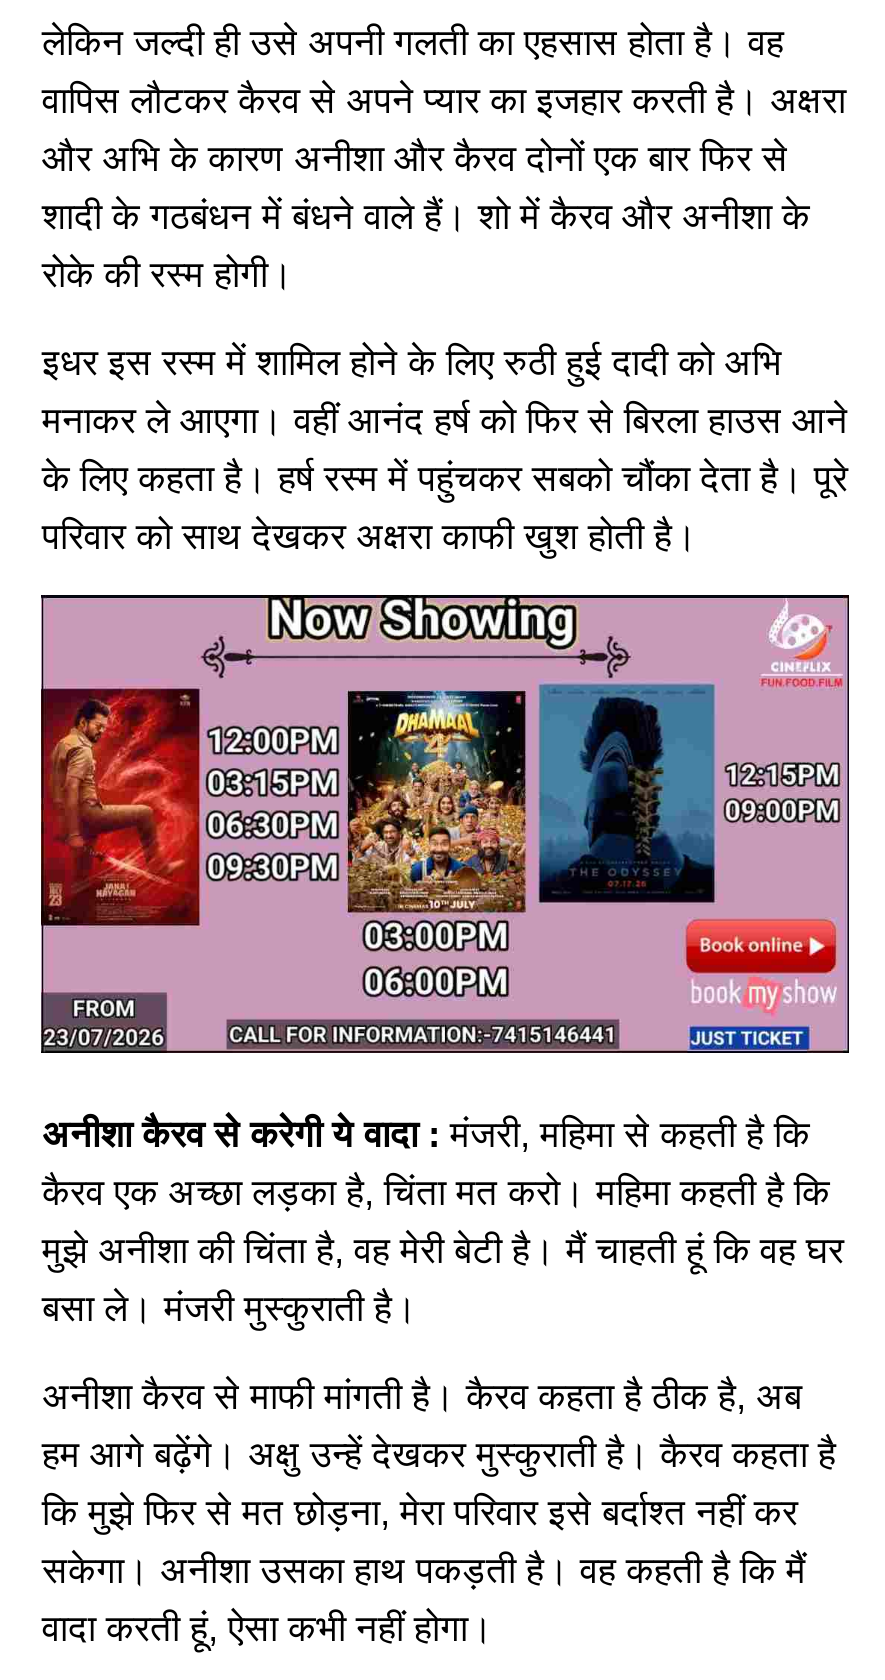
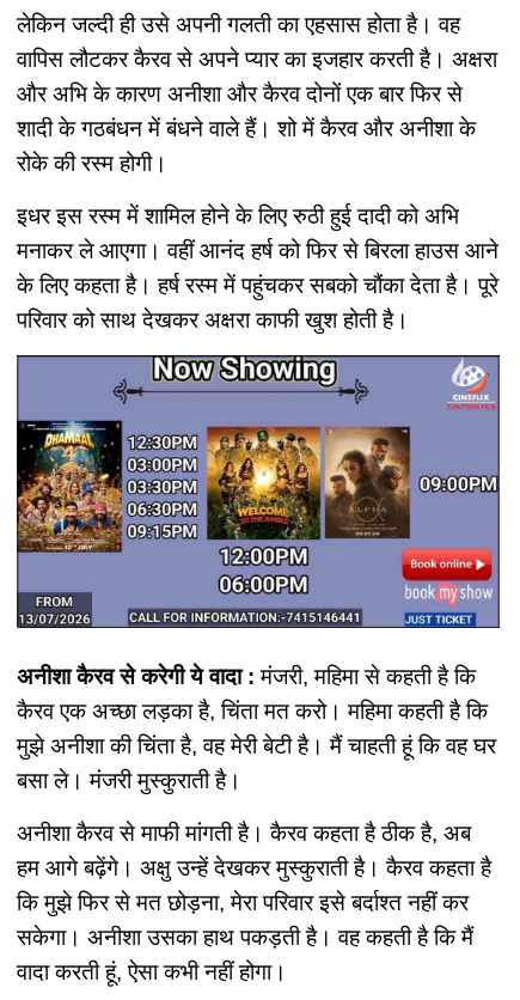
- [image]
+ [image]
